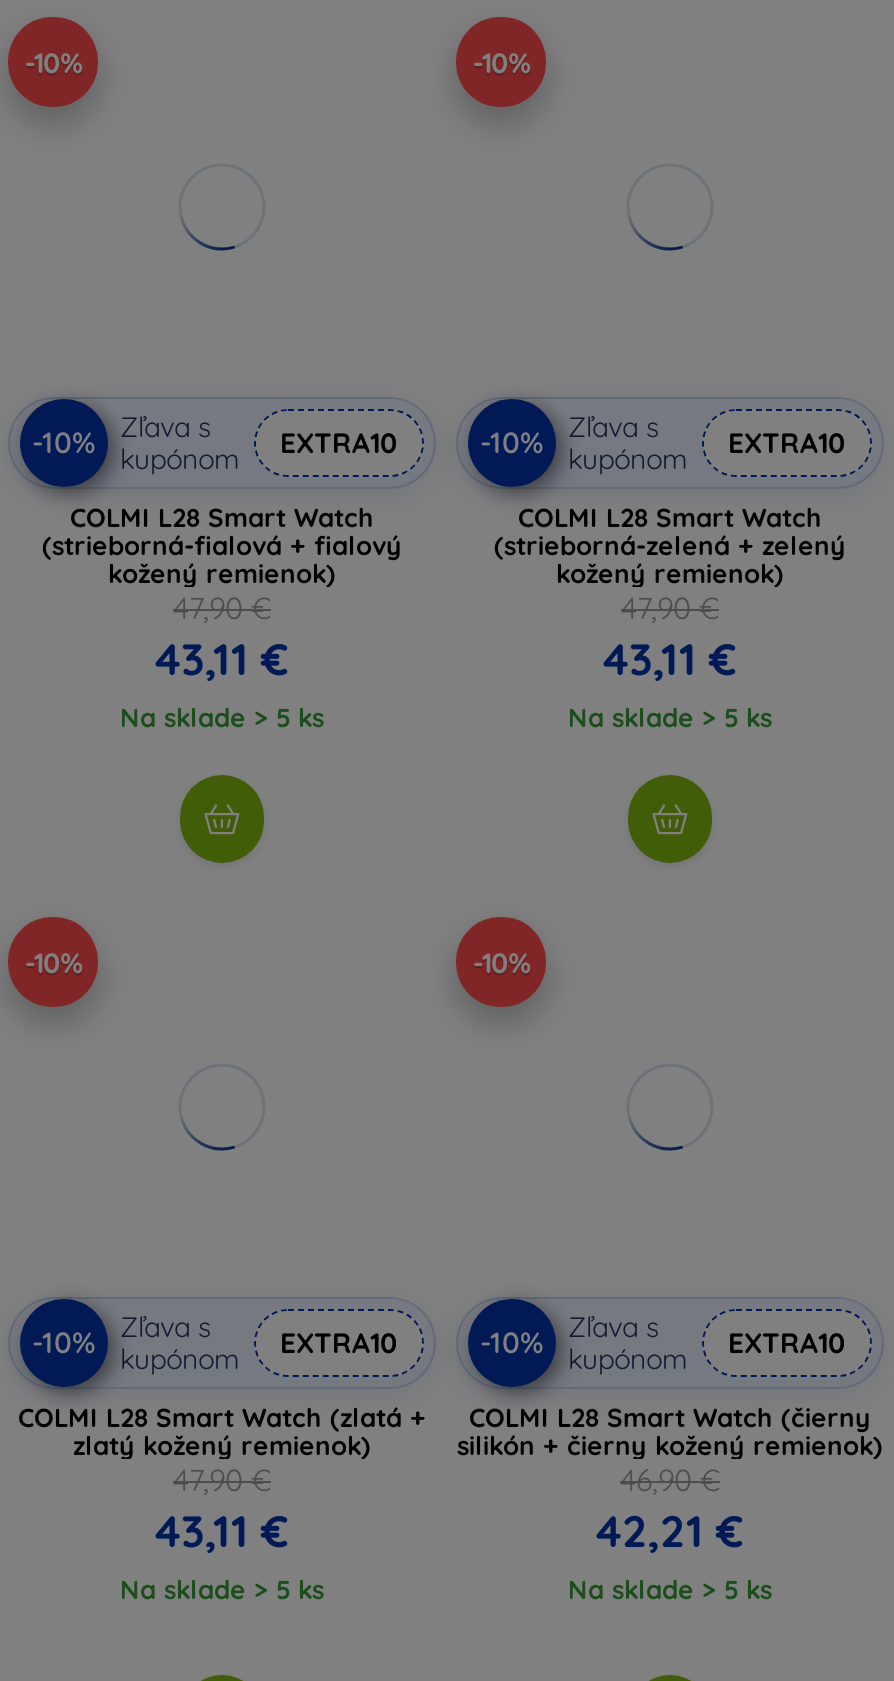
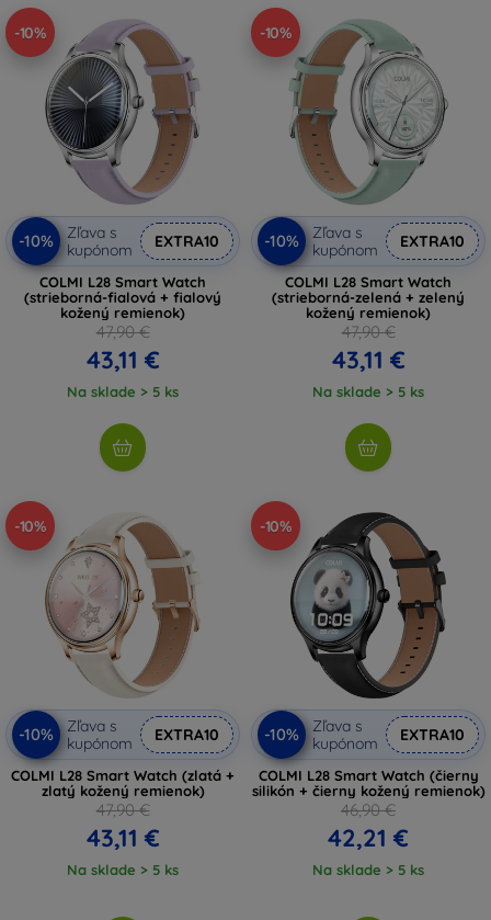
+ [image]

+ [image]

+ [image]

+ [image]
